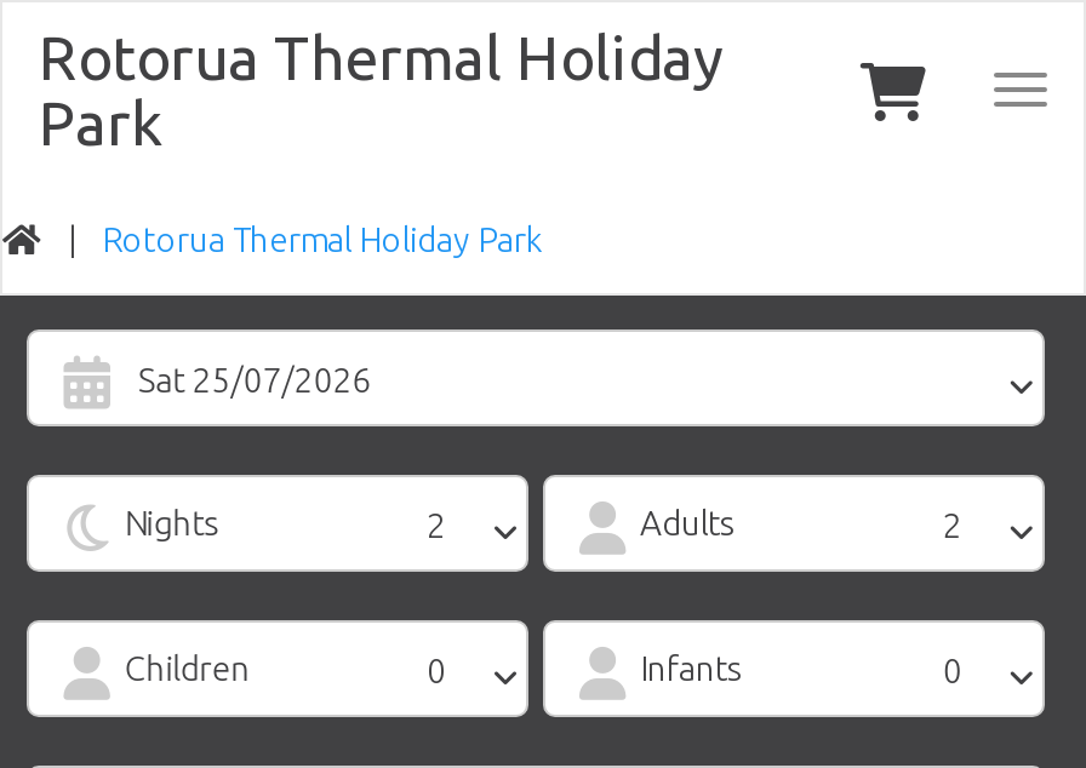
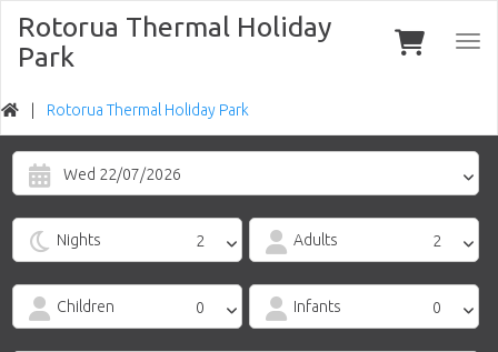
- Sat 25/07/2026
+ Wed 22/07/2026
